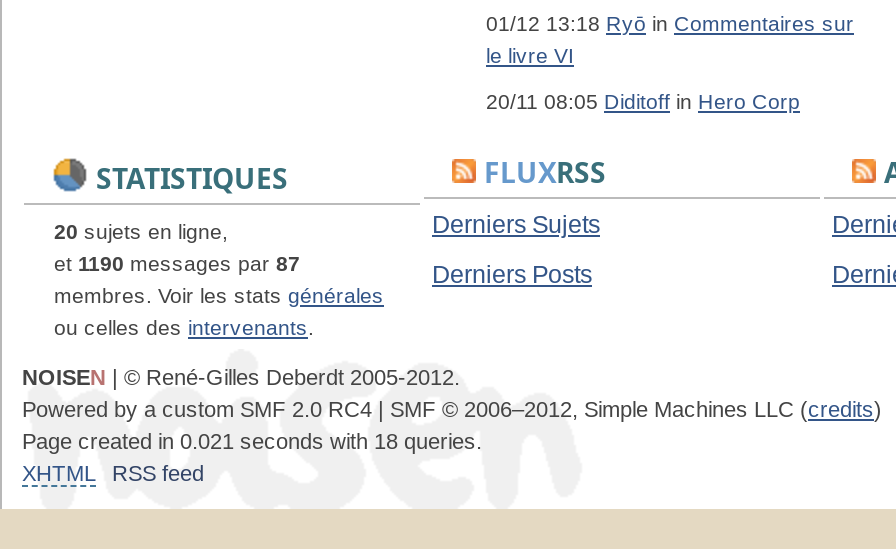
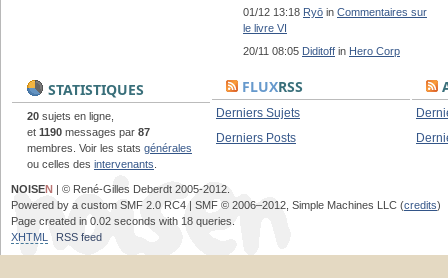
- Page created in 0.021 seconds with 18 queries.
+ Page created in 0.02 seconds with 18 queries.
